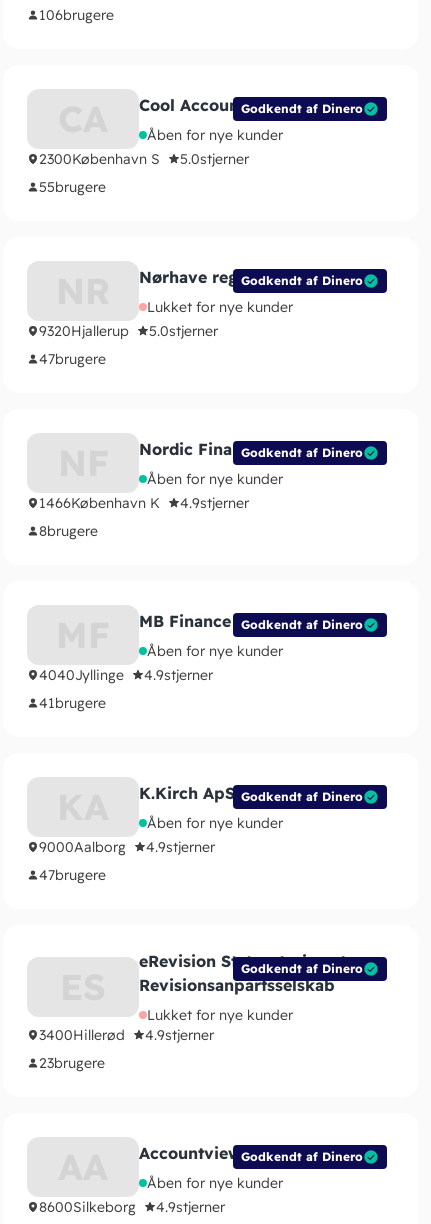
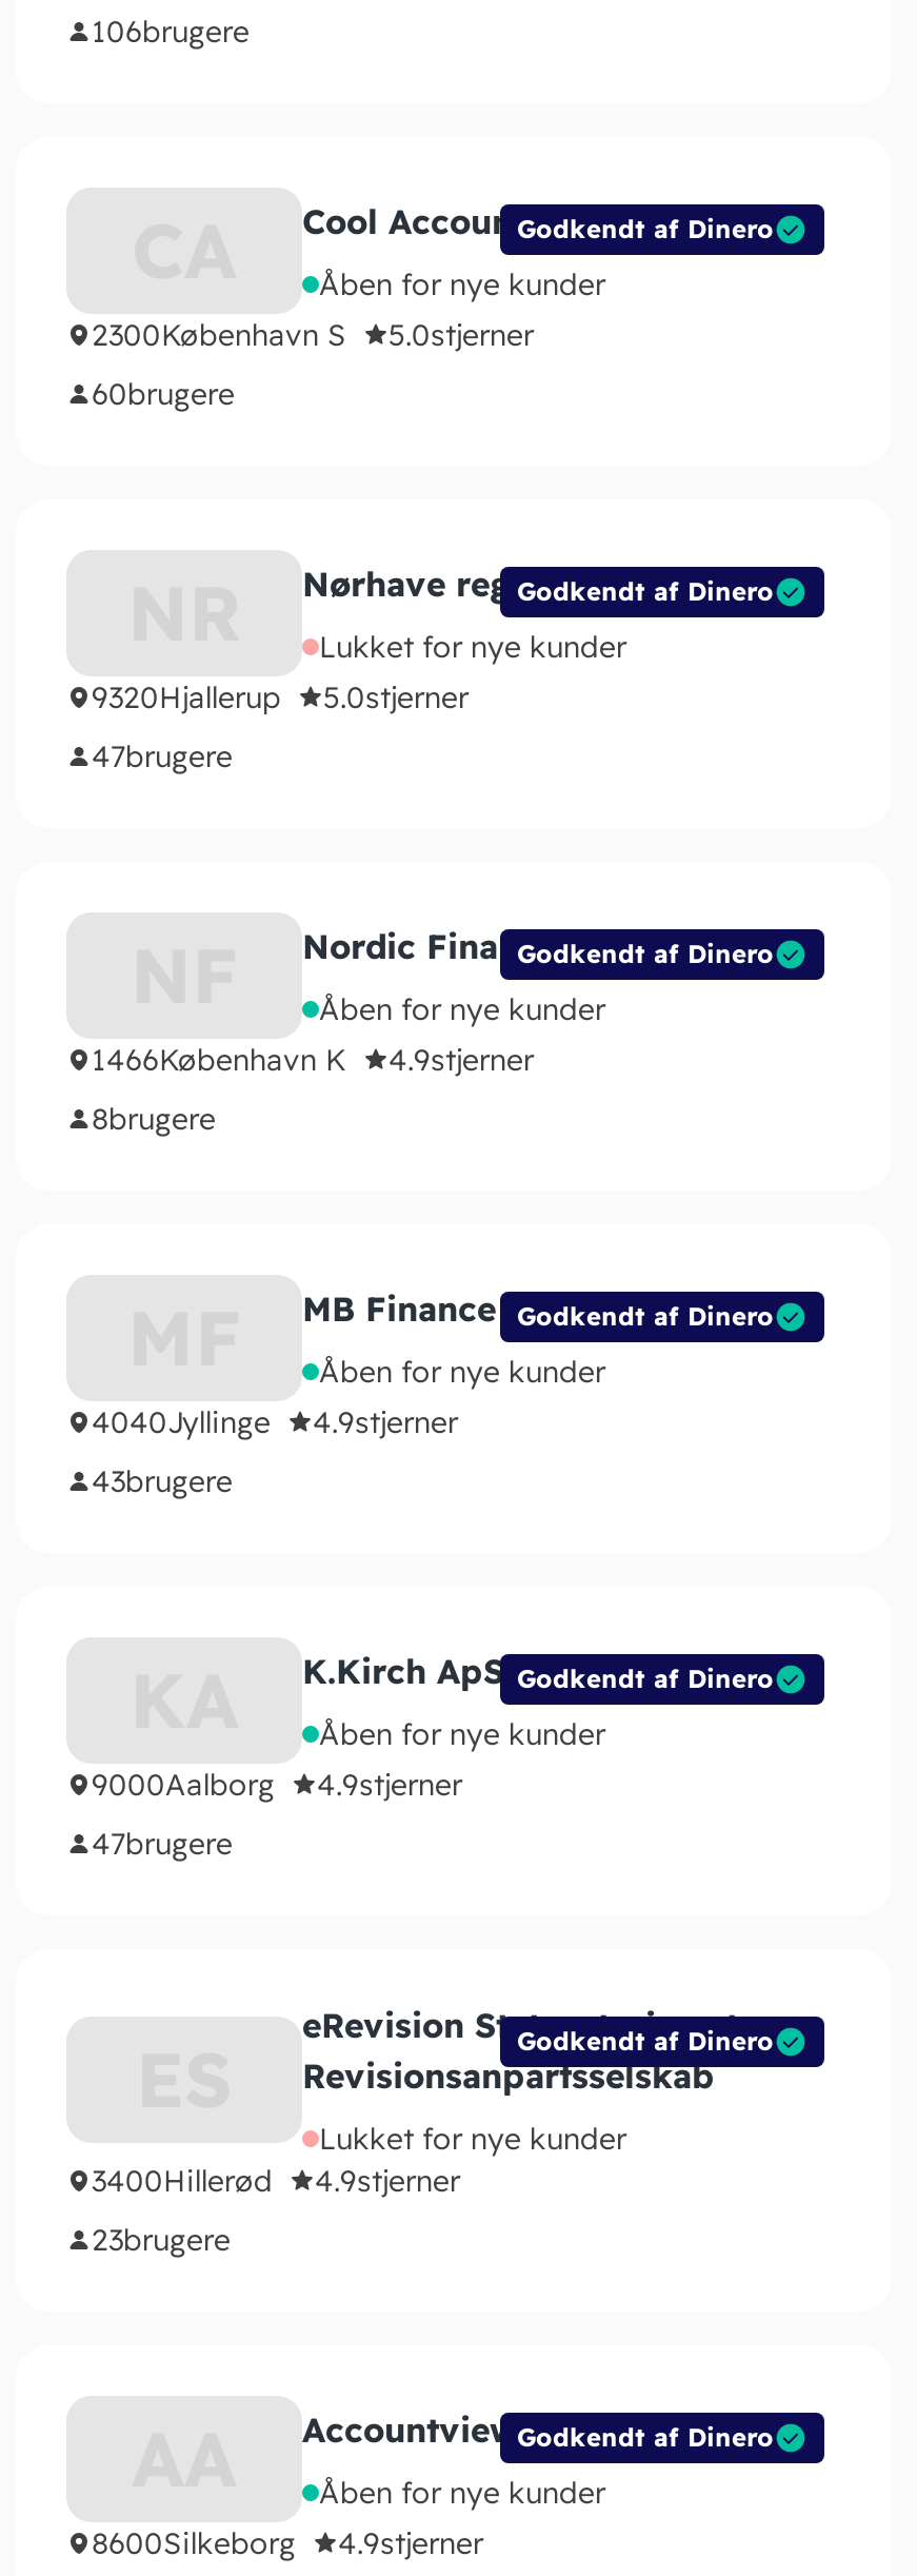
- 55brugere
+ 60brugere

- 41brugere
+ 43brugere
